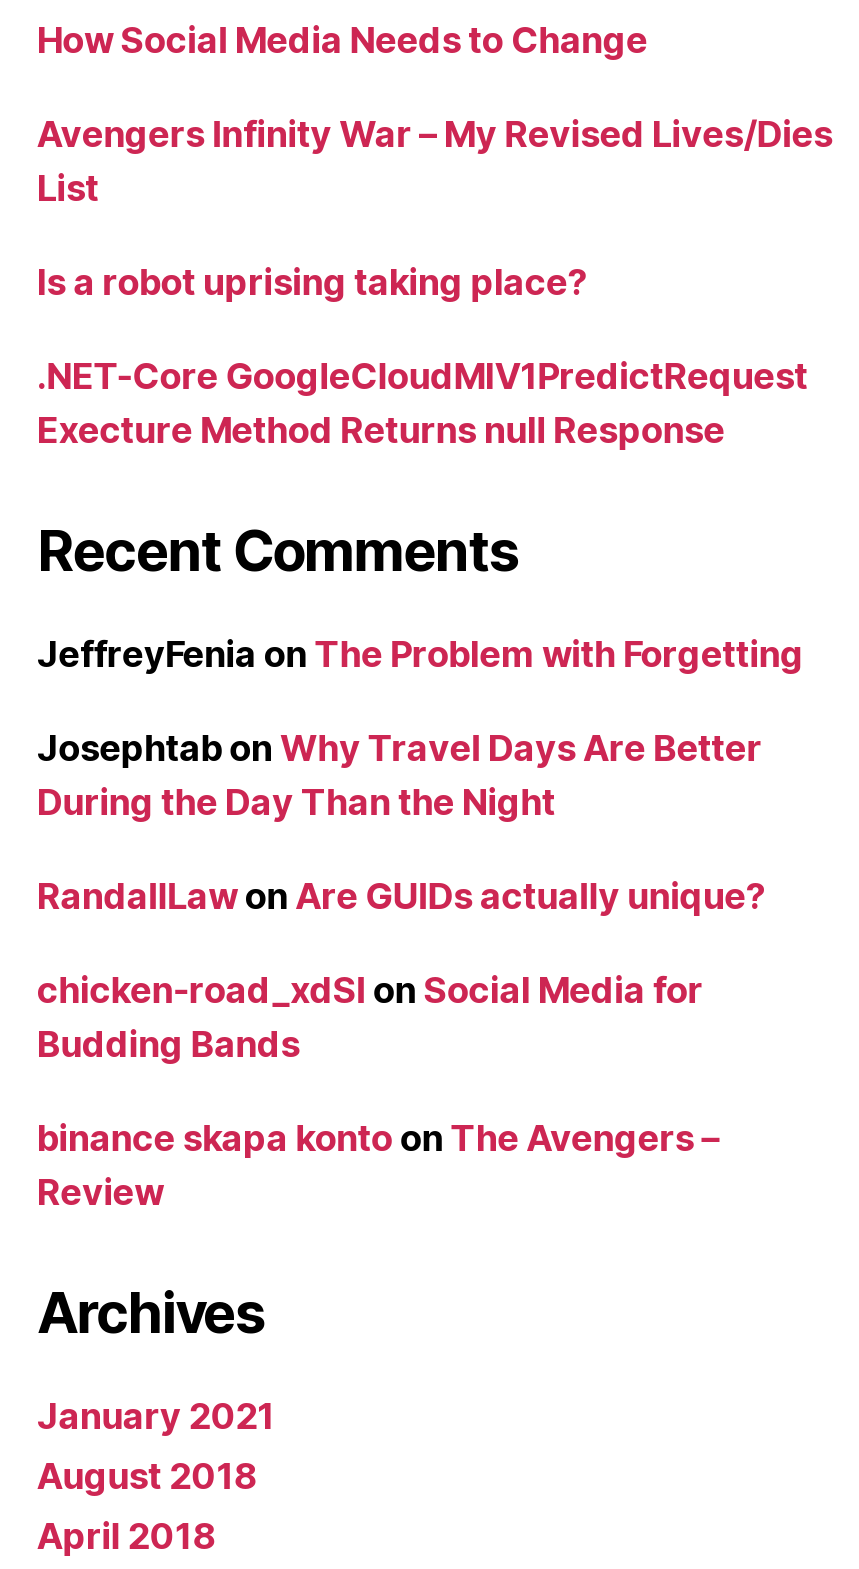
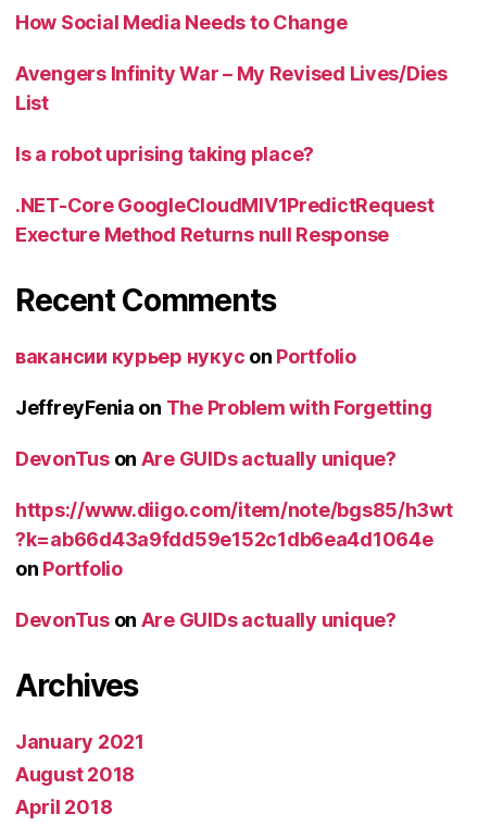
+ вакансии курьер нукус on Portfolio

moved down: JeffreyFenia on The Problem with Forgetting

- Josephtab on Why Travel Days Are Better
- During the Day Than the Night
- RandallLaw on Are GUIDs actually unique?
- chicken-road_xdSl on Social Media for
- Budding Bands
- binance skapa konto on The Avengers –
- Review
+ DevonTus on Are GUIDs actually unique?
+ https://www.diigo.com/item/note/bgs85/h3wt
+ ?k=ab66d43a9fdd59e152c1db6ea4d1064e
+ on Portfolio
+ DevonTus on Are GUIDs actually unique?
